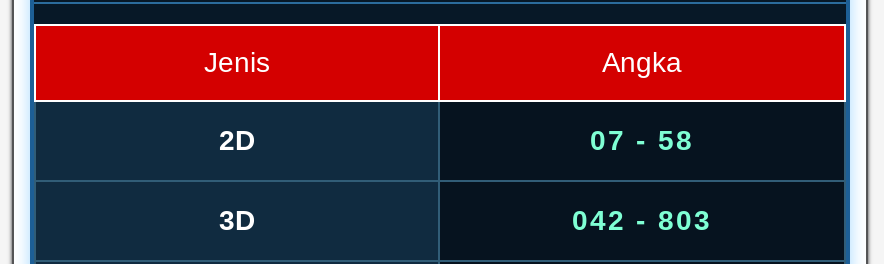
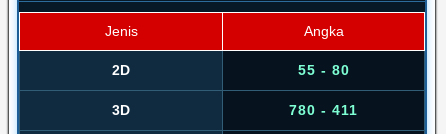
- 07 - 58
+ 55 - 80

- 042 - 803
+ 780 - 411
